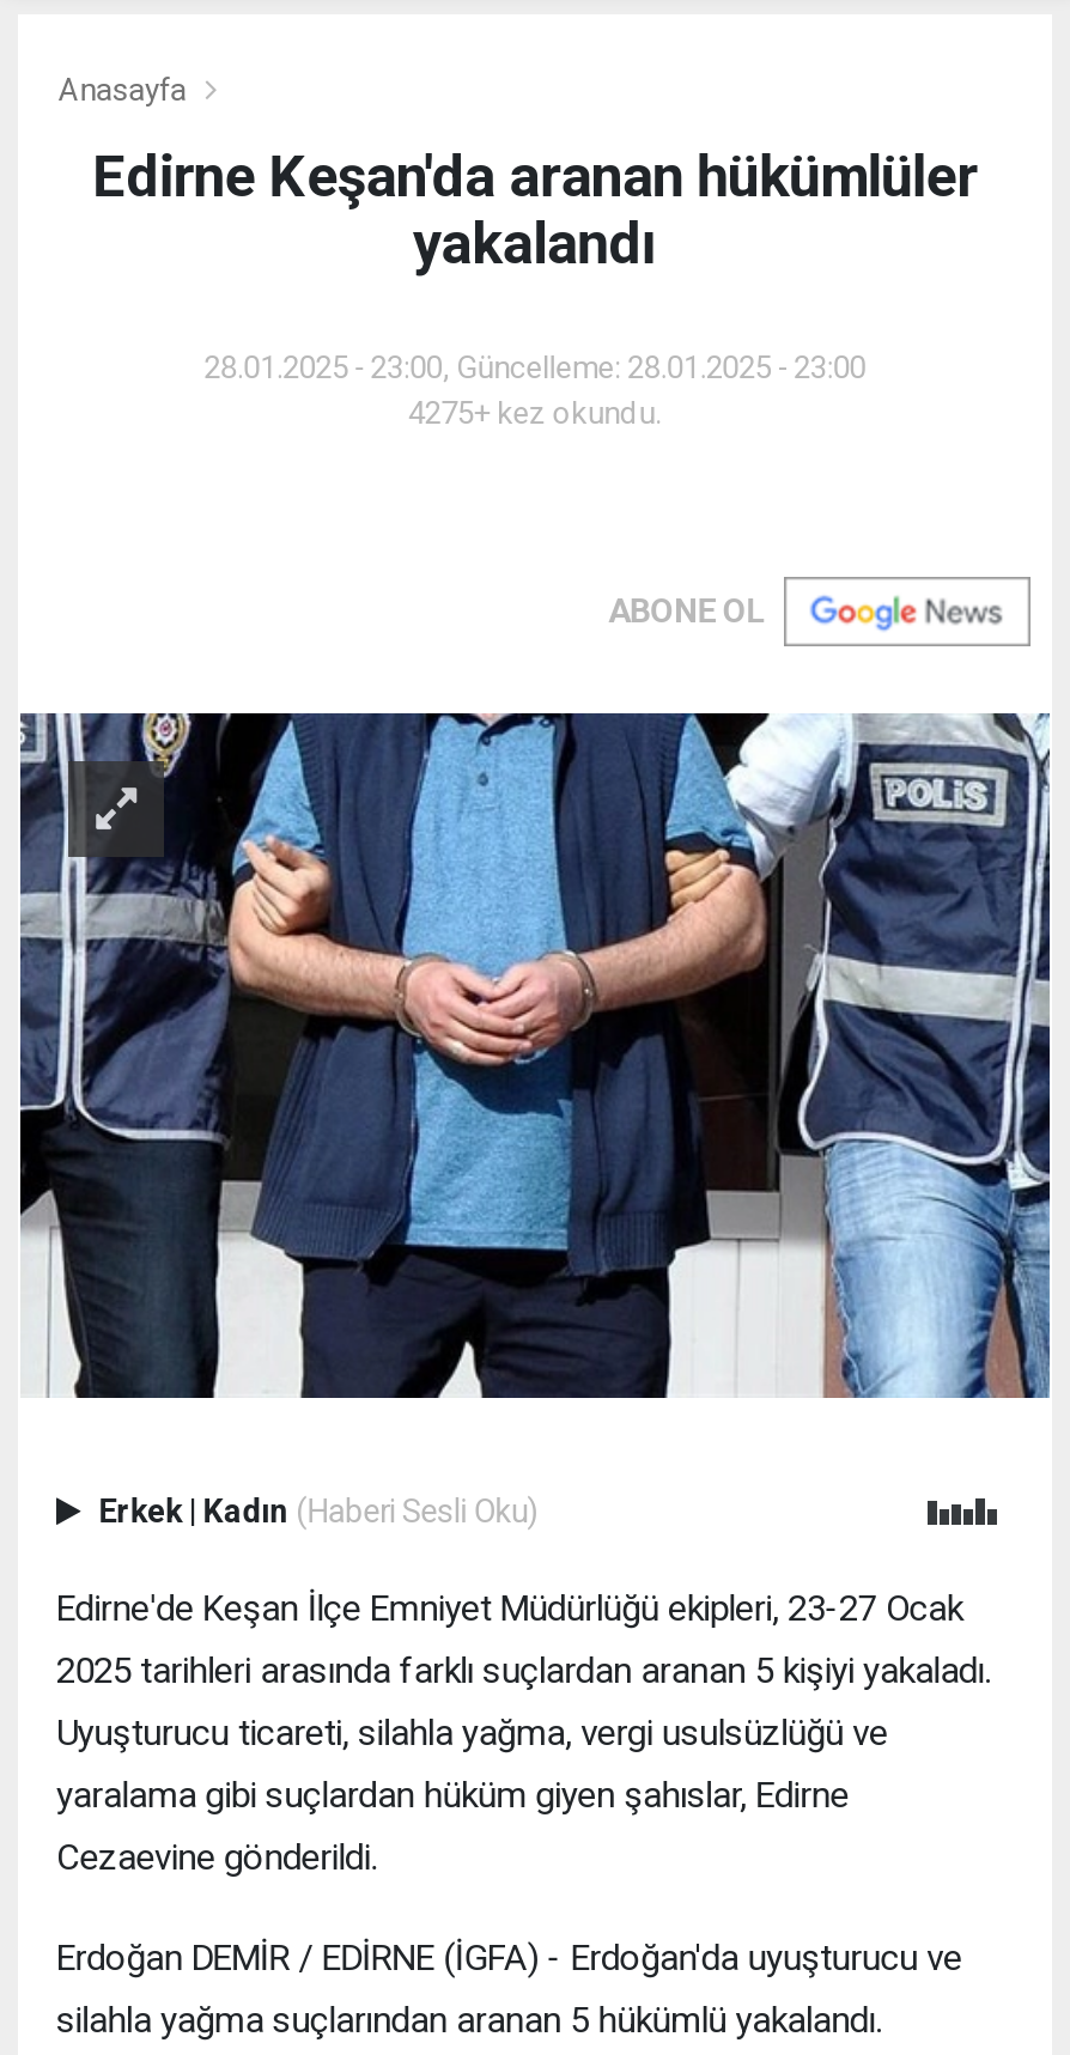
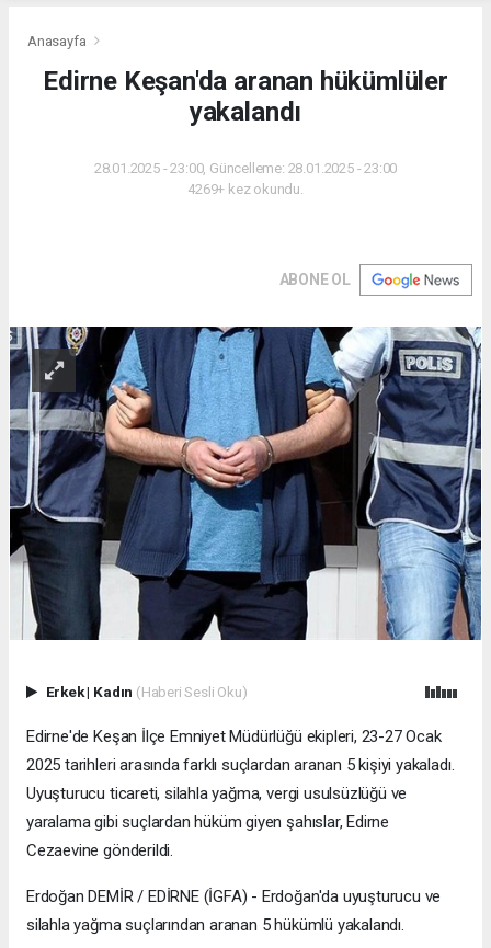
- 4275+ kez okundu.
+ 4269+ kez okundu.
